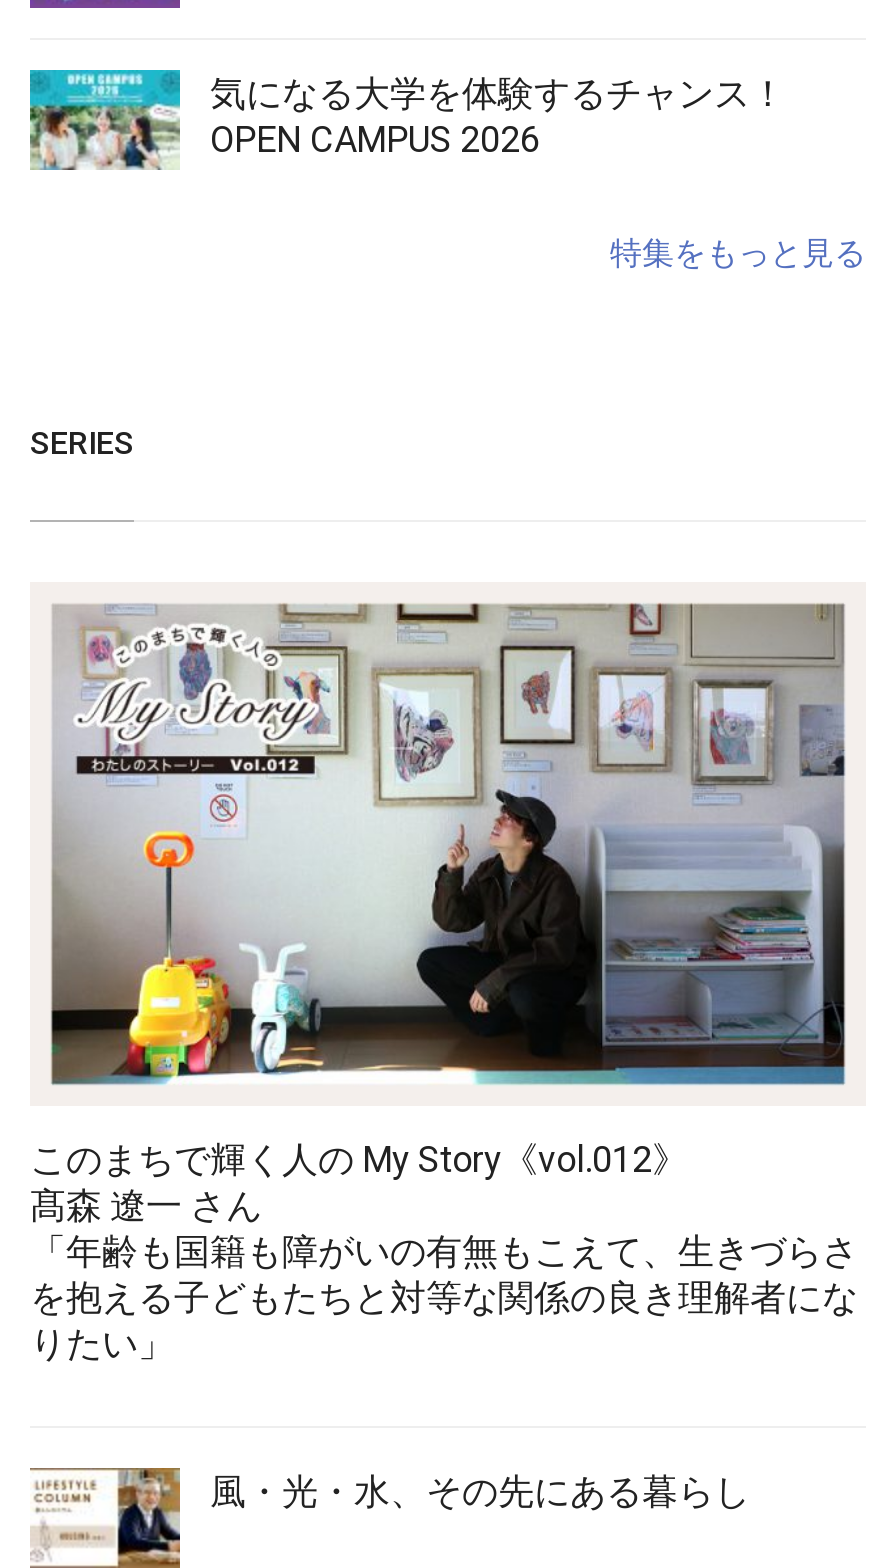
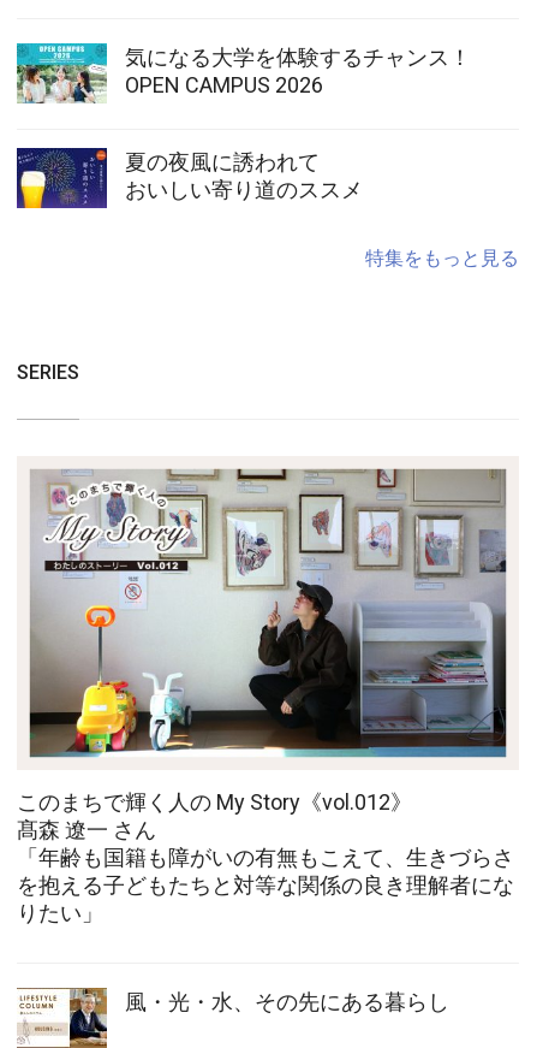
+ [image]
+ 夏の夜風に誘われて
+ おいしい寄り道のススメ
